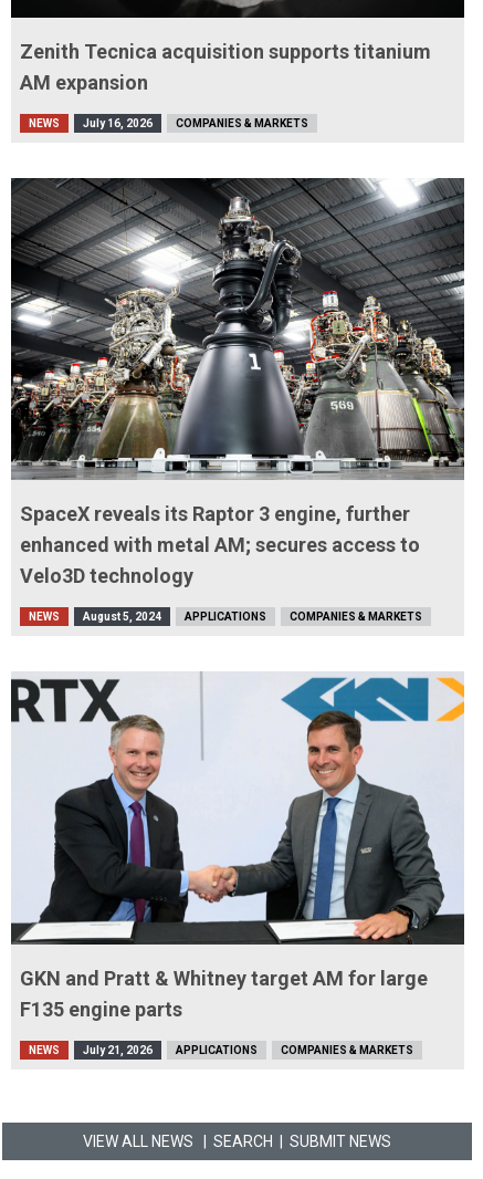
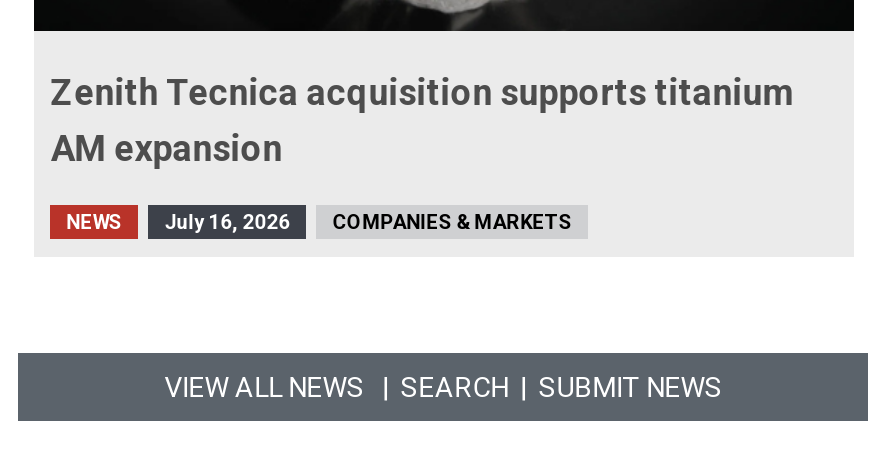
- [image]
- SpaceX reveals its Raptor 3 engine, further
- enhanced with metal AM; secures access to
- Velo3D technology
- APPLICATIONS
- COMPANIES & MARKETS
- NEWS
- August 5, 2024

- [image]
- GKN and Pratt & Whitney target AM for large
- F135 engine parts
- APPLICATIONS
- COMPANIES & MARKETS
- NEWS
- July 21, 2026
